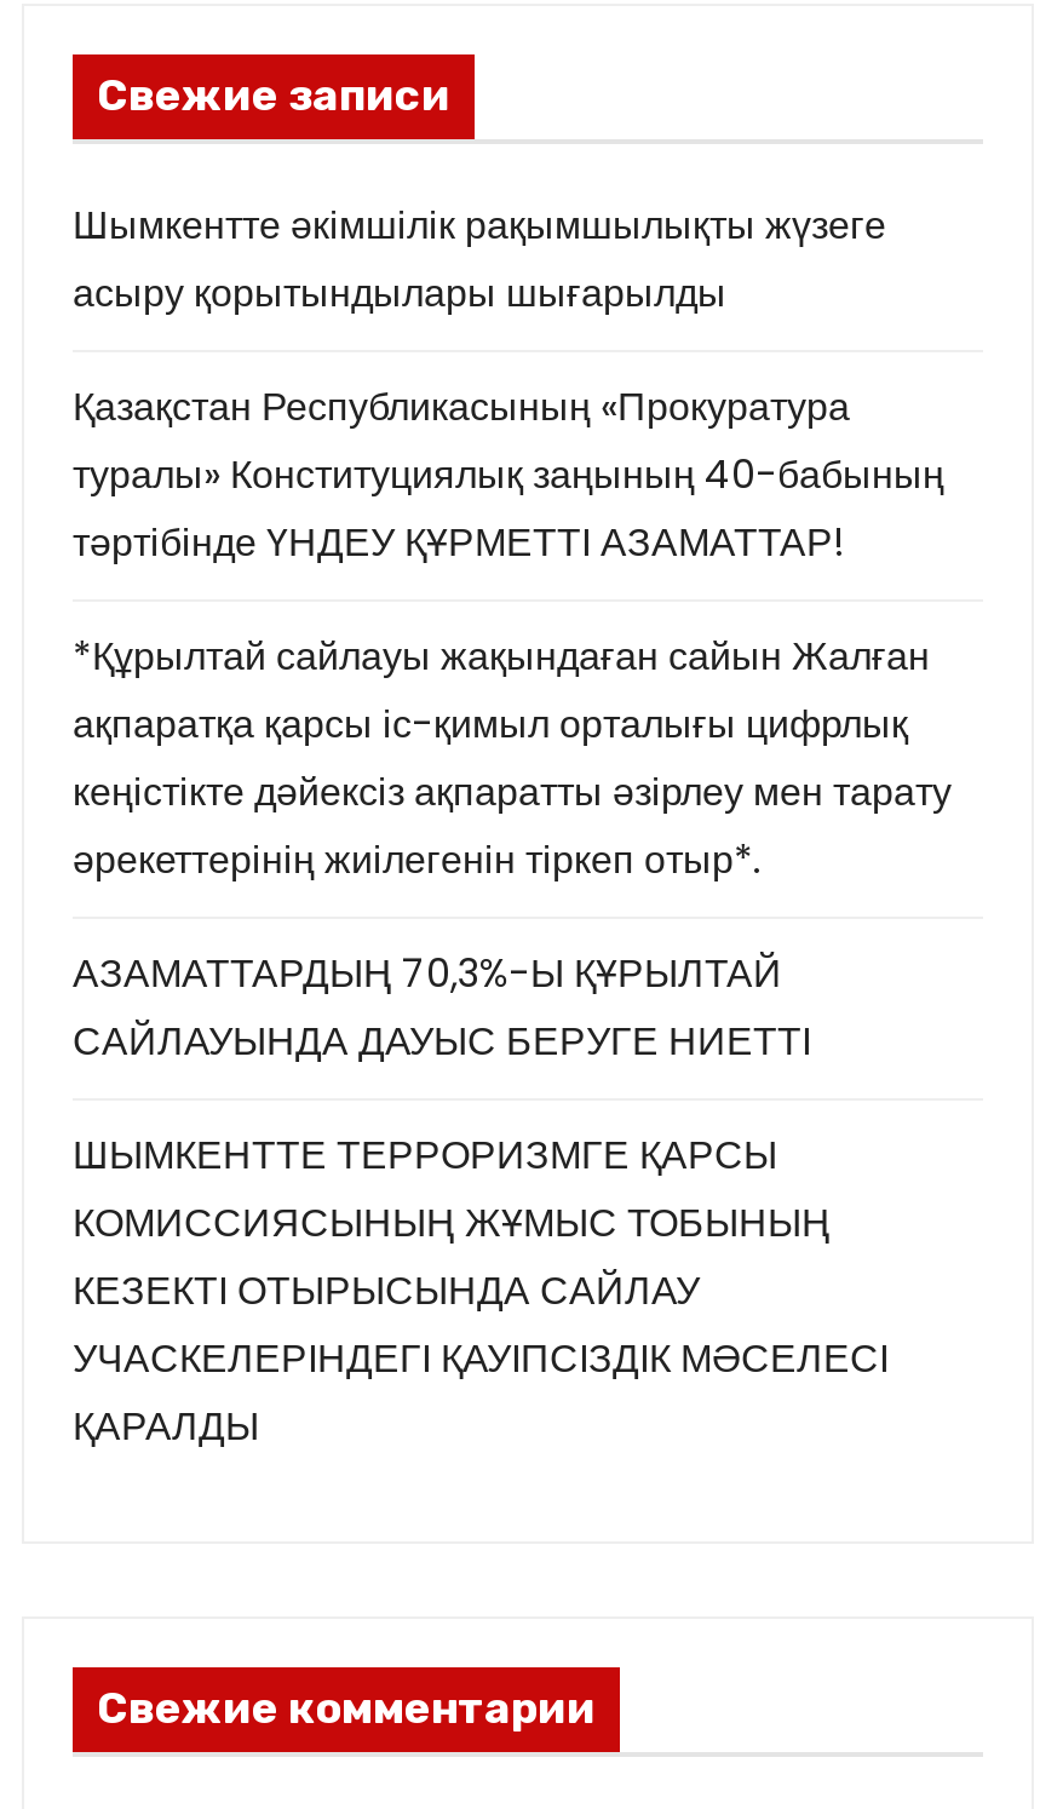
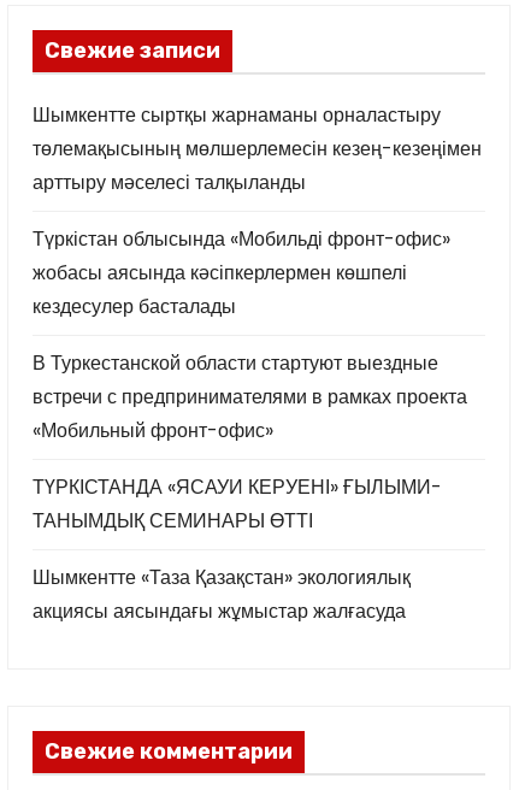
- Шымкентте әкімшілік рақымшылықты жүзеге
- асыру қорытындылары шығарылды
+ Шымкентте сыртқы жарнаманы орналастыру
+ төлемақысының мөлшерлемесін кезең-кезеңімен
+ арттыру мәселесі талқыланды

- Қазақстан Республикасының «Прокуратура
- туралы» Конституциялық заңының 40-бабының
- тәртібінде ҮНДЕУ ҚҰРМЕТТІ АЗАМАТТАР!
+ Түркістан облысында «Мобильді фронт-офис»
+ жобасы аясында кәсіпкерлермен көшпелі
+ кездесулер басталады

- *Құрылтай сайлауы жақындаған сайын Жалған
- ақпаратқа қарсы іс-қимыл орталығы цифрлық
- кеңістікте дәйексіз ақпаратты әзірлеу мен тарату
- әрекеттерінің жиілегенін тіркеп отыр*.
+ В Туркестанской области стартуют выездные
+ встречи с предпринимателями в рамках проекта
+ «Мобильный фронт-офис»

- АЗАМАТТАРДЫҢ 70,3%-Ы ҚҰРЫЛТАЙ
- САЙЛАУЫНДА ДАУЫС БЕРУГЕ НИЕТТІ
+ ТҮРКІСТАНДА «ЯСАУИ КЕРУЕНІ» ҒЫЛЫМИ-
+ ТАНЫМДЫҚ СЕМИНАРЫ ӨТТІ

- ШЫМКЕНТТЕ ТЕРРОРИЗМГЕ ҚАРСЫ
- КОМИССИЯСЫНЫҢ ЖҰМЫС ТОБЫНЫҢ
- КЕЗЕКТІ ОТЫРЫСЫНДА САЙЛАУ
- УЧАСКЕЛЕРІНДЕГІ ҚАУІПСІЗДІК МӘСЕЛЕСІ
- ҚАРАЛДЫ
+ Шымкентте «Таза Қазақстан» экологиялық
+ акциясы аясындағы жұмыстар жалғасуда
